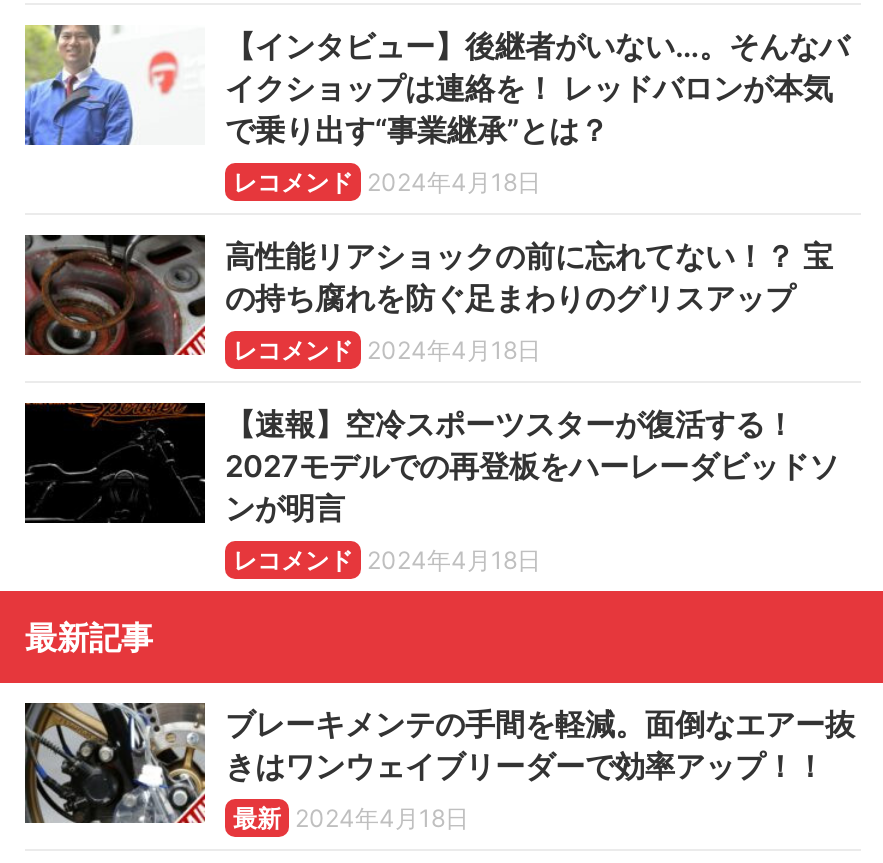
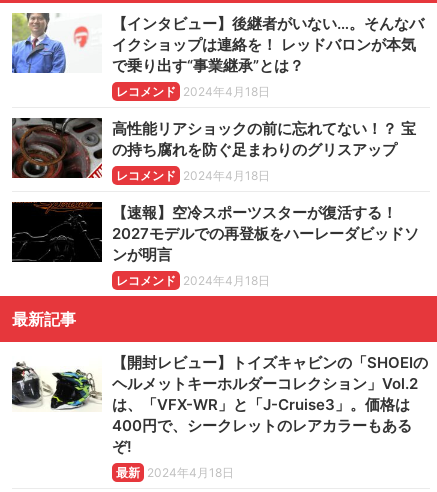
- [image]
- ブレーキメンテの手間を軽減。面倒なエアー抜
- きはワンウェイブリーダーで効率アップ！！
+ [image]
+ 【開封レビュー】トイズキャビンの「SHOEIの
+ ヘルメットキーホルダーコレクション」Vol.2
+ は、「VFX-WR」と「J-Cruise3」。価格は
+ 400円で、シークレットのレアカラーもある
+ ぞ!
